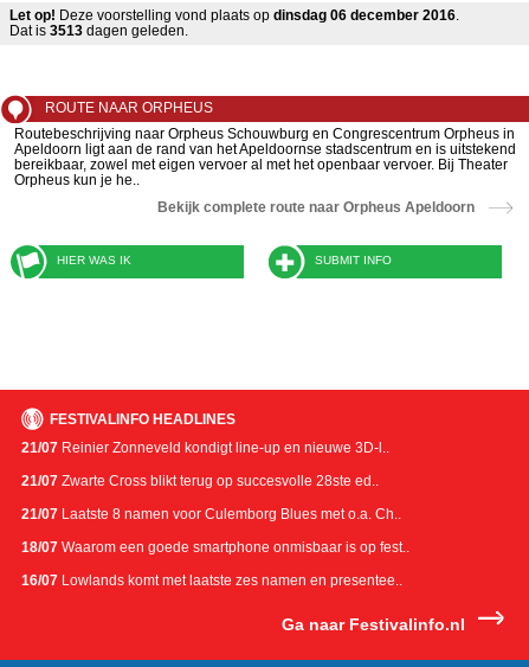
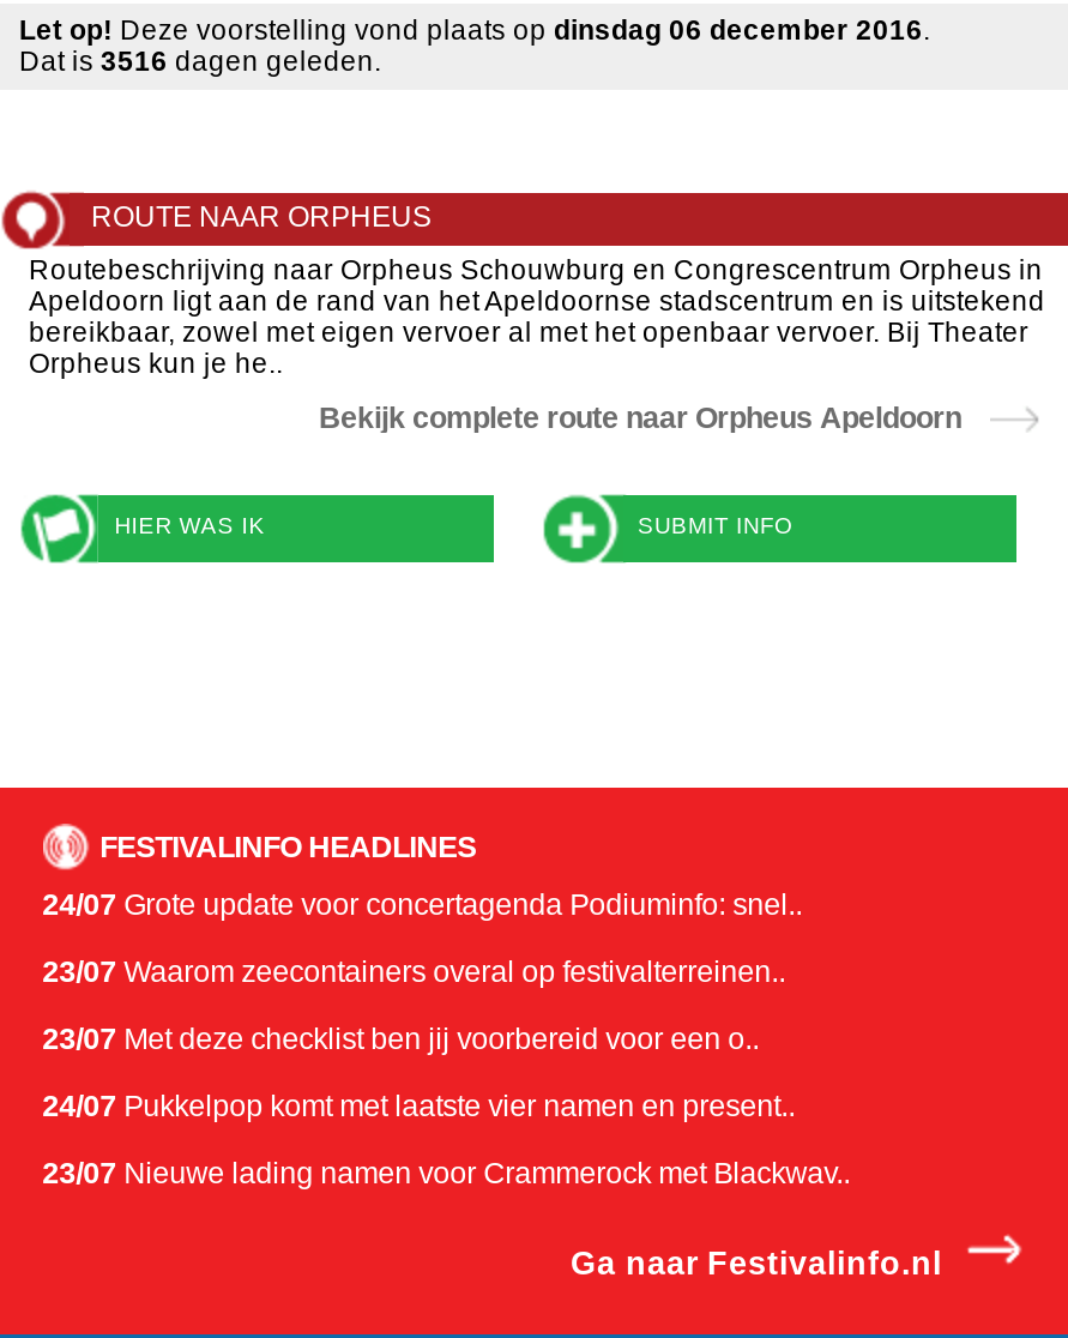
- Dat is 3513 dagen geleden.
+ Dat is 3516 dagen geleden.

- 21/07 Reinier Zonneveld kondigt line-up en nieuwe 3D-l..
+ 24/07 Grote update voor concertagenda Podiuminfo: snel..

- 21/07 Zwarte Cross blikt terug op succesvolle 28ste ed..
+ 23/07 Waarom zeecontainers overal op festivalterreinen..

- 21/07 Laatste 8 namen voor Culemborg Blues met o.a. Ch..
+ 23/07 Met deze checklist ben jij voorbereid voor een o..

- 18/07 Waarom een goede smartphone onmisbaar is op fest..
+ 24/07 Pukkelpop komt met laatste vier namen en present..

- 16/07 Lowlands komt met laatste zes namen en presentee..
+ 23/07 Nieuwe lading namen voor Crammerock met Blackwav..
